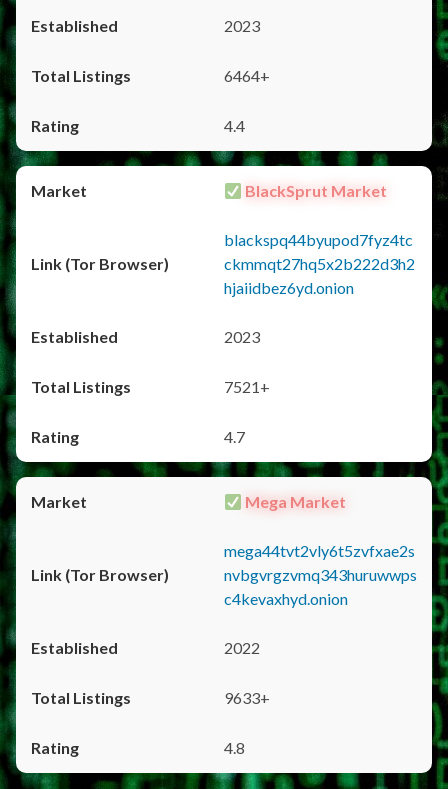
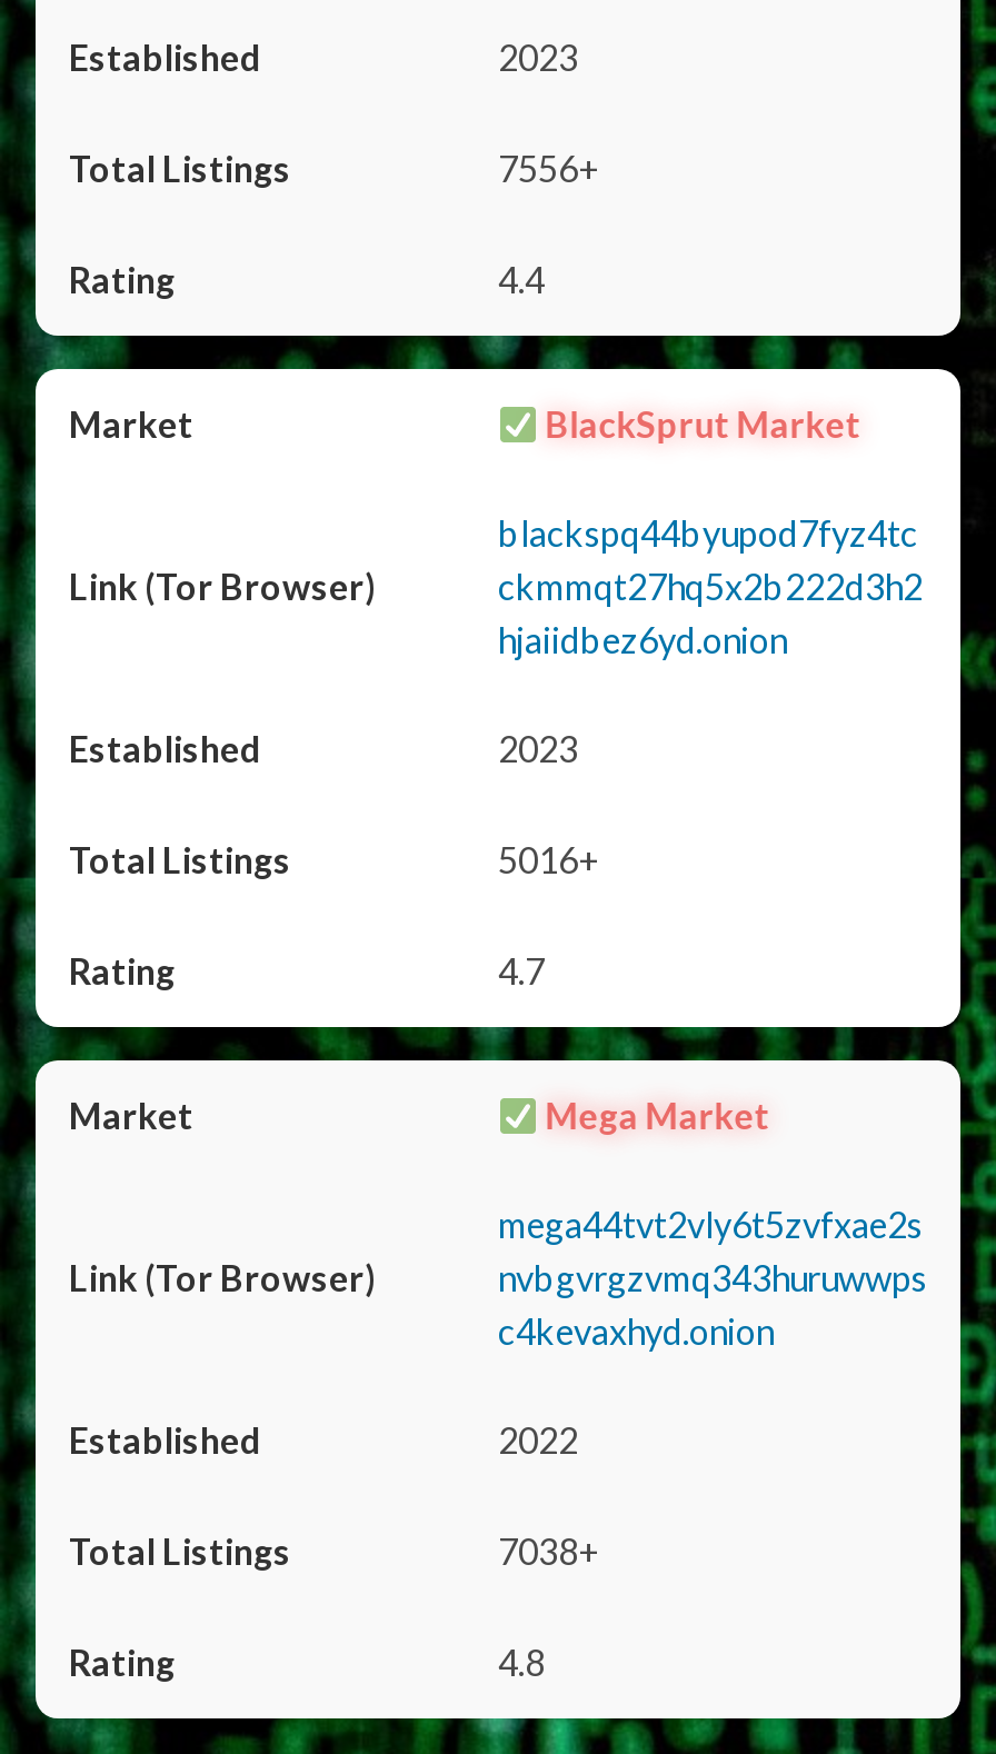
- 6464+
+ 7556+

- 7521+
+ 5016+

- 9633+
+ 7038+
